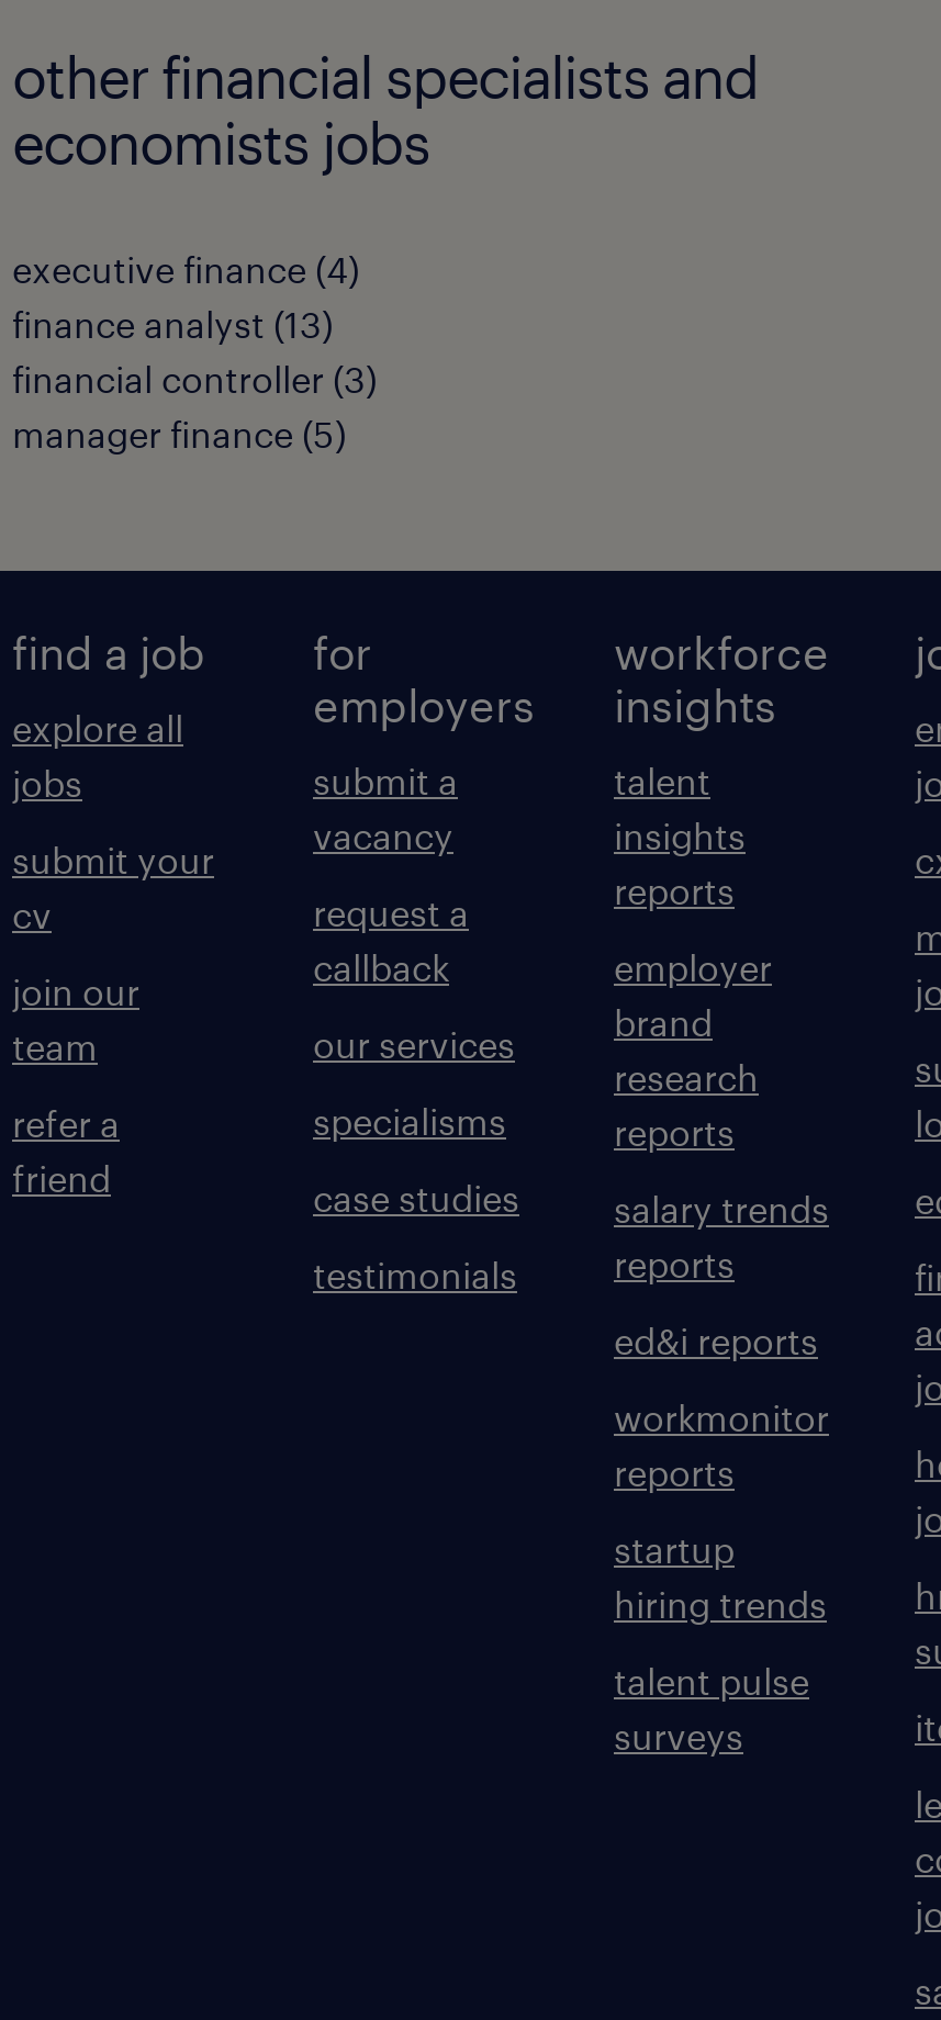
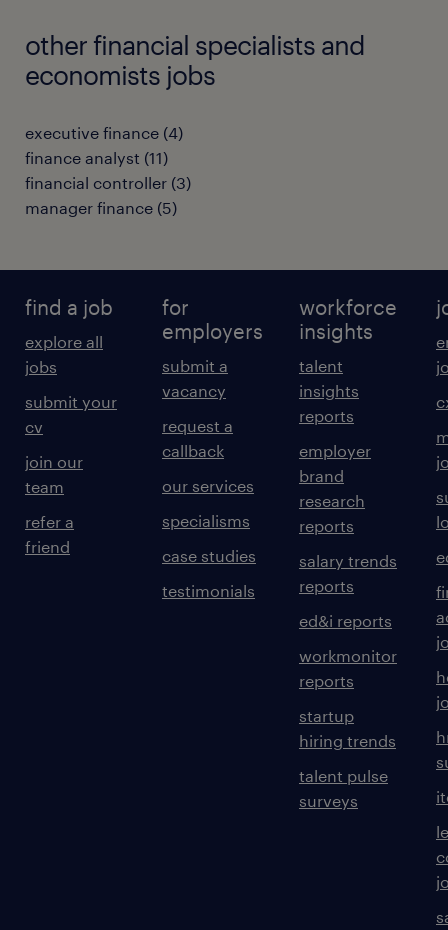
- finance analyst (13)
+ finance analyst (11)
